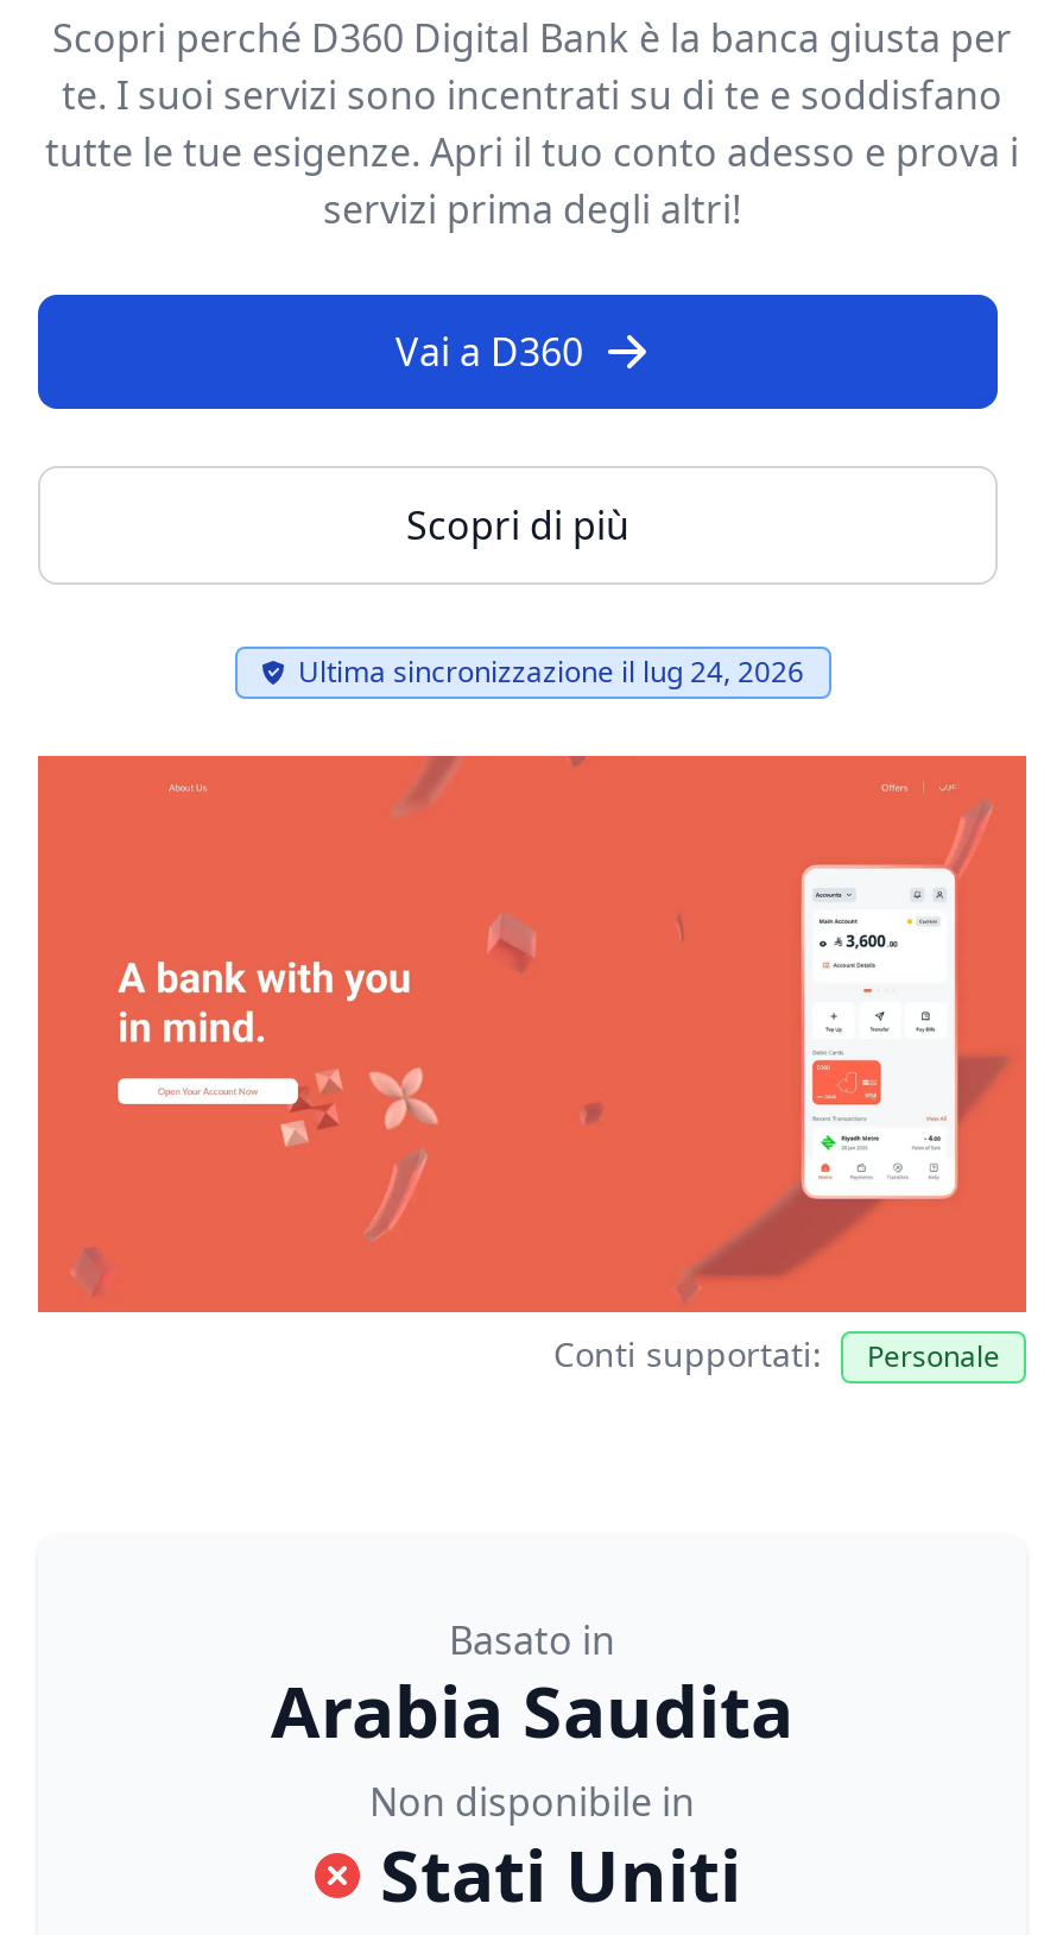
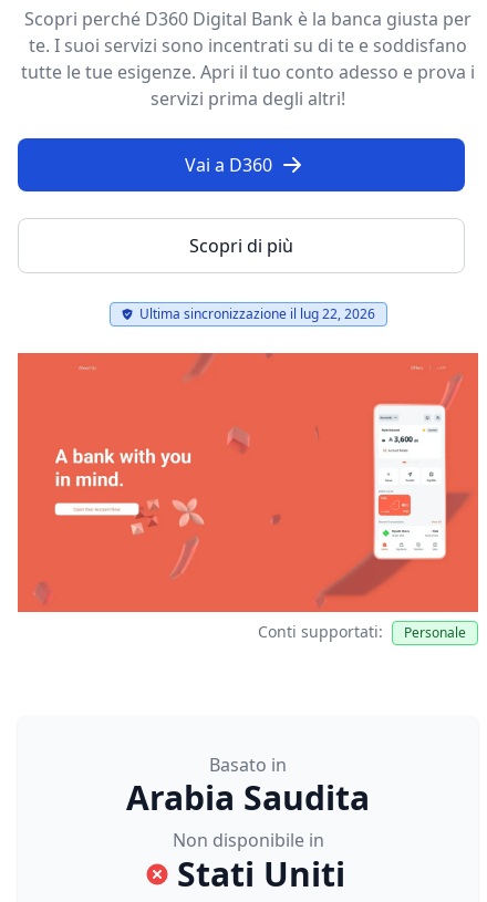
- Ultima sincronizzazione il lug 24, 2026
+ Ultima sincronizzazione il lug 22, 2026
